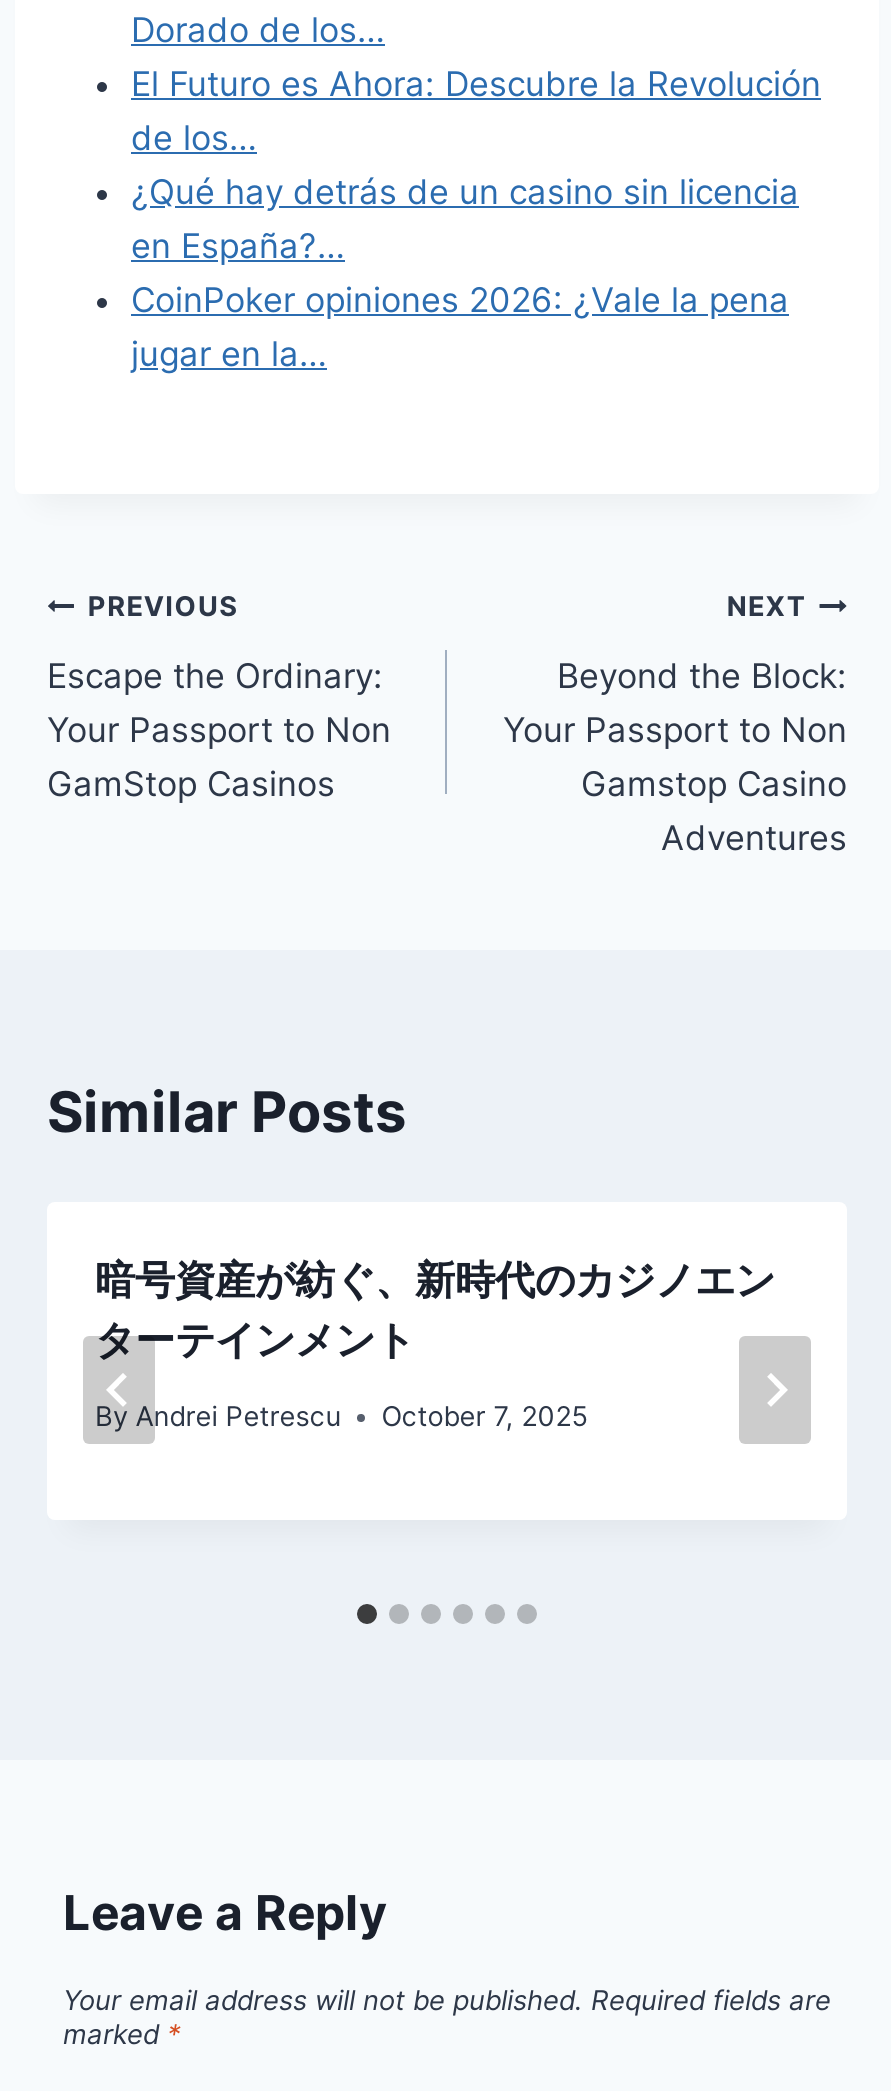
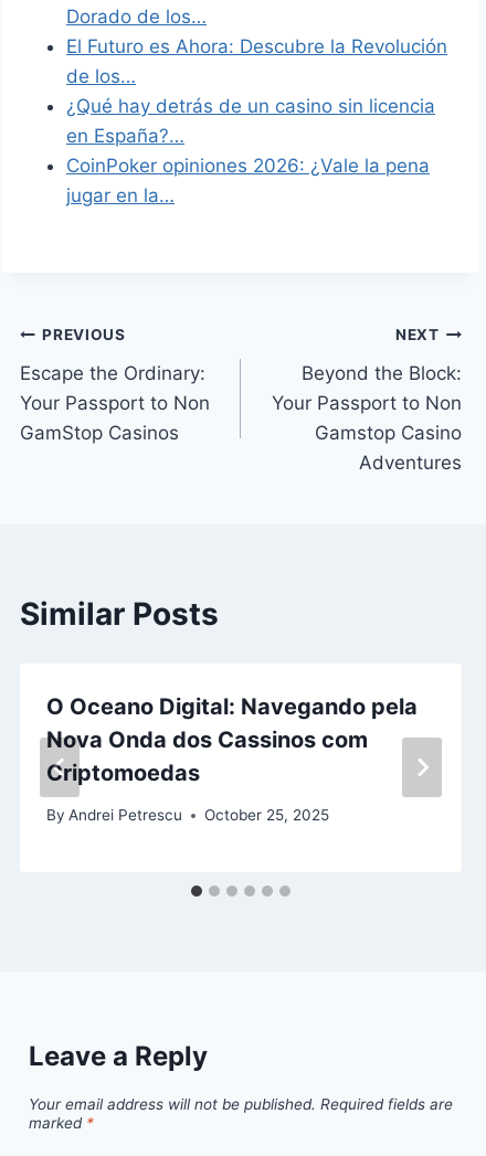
- 暗号資産が紡ぐ、新時代のカジノエン
- ターテインメント
+ O Oceano Digital: Navegando pela
+ Nova Onda dos Cassinos com
+ Criptomoedas

- By Andrei Petrescu October 7, 2025
+ By Andrei Petrescu October 25, 2025

moved down: By Andrei Petrescu
